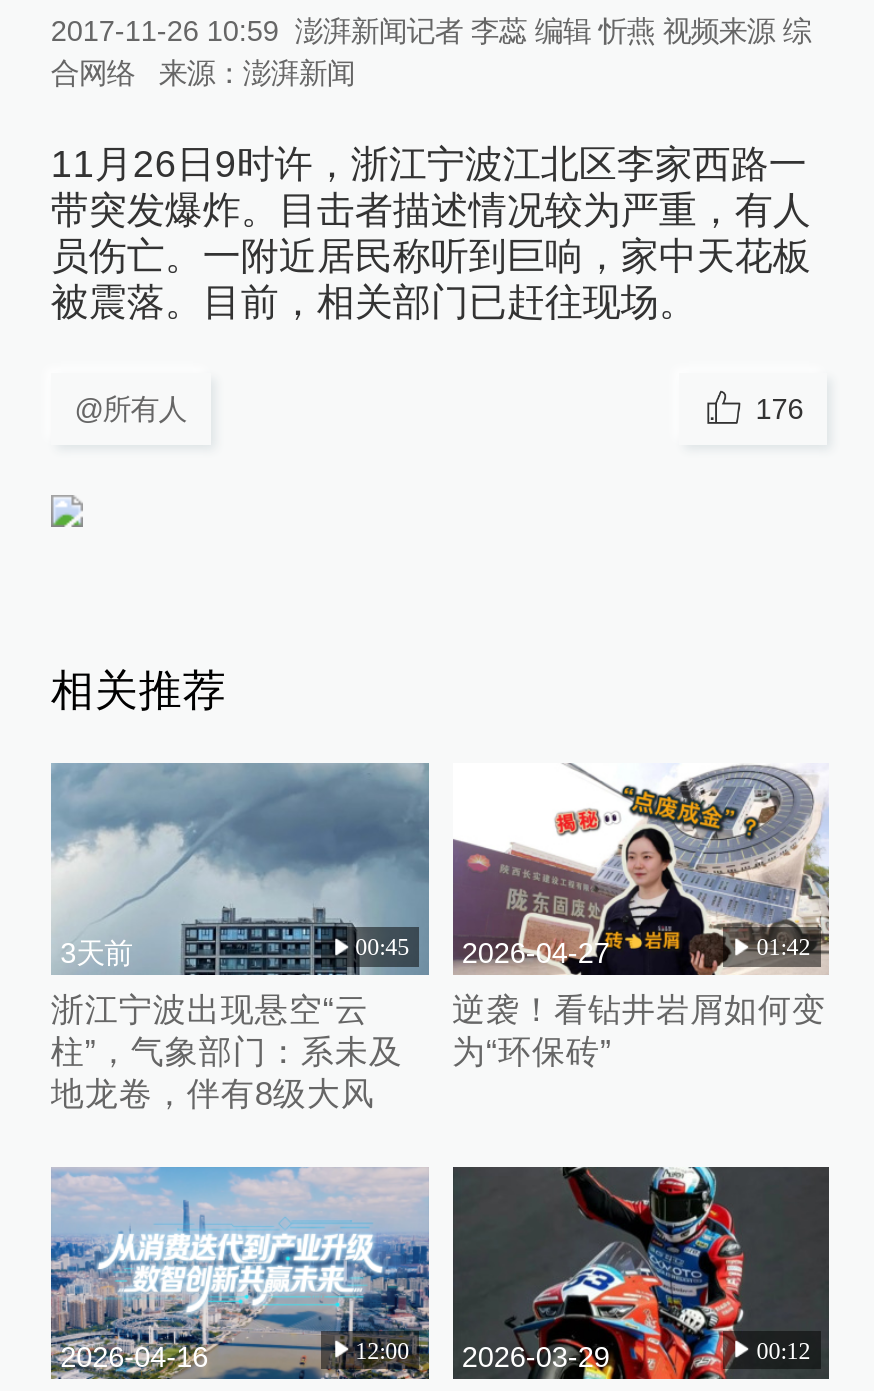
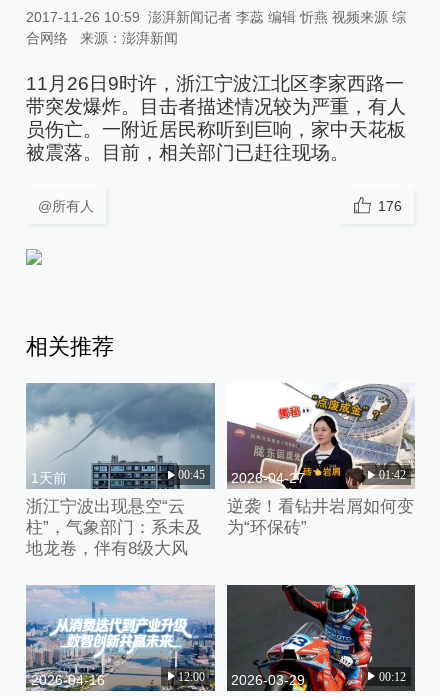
- 3天前
+ 1天前
